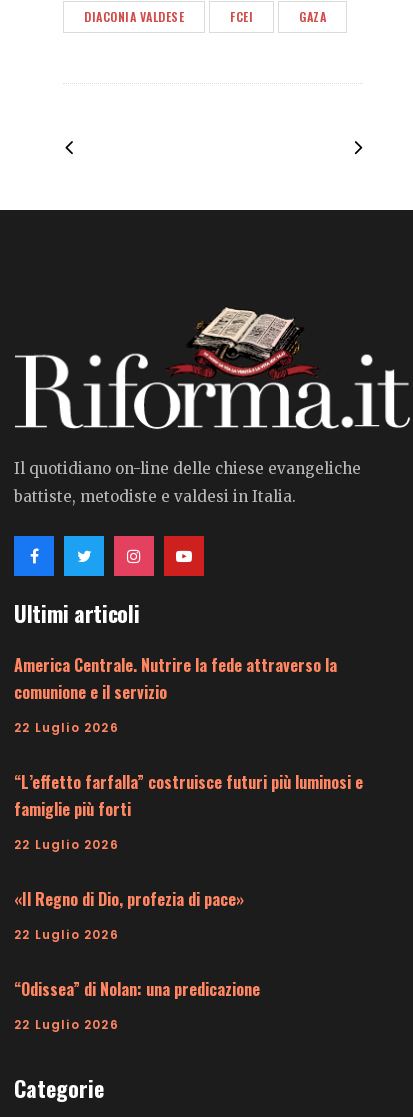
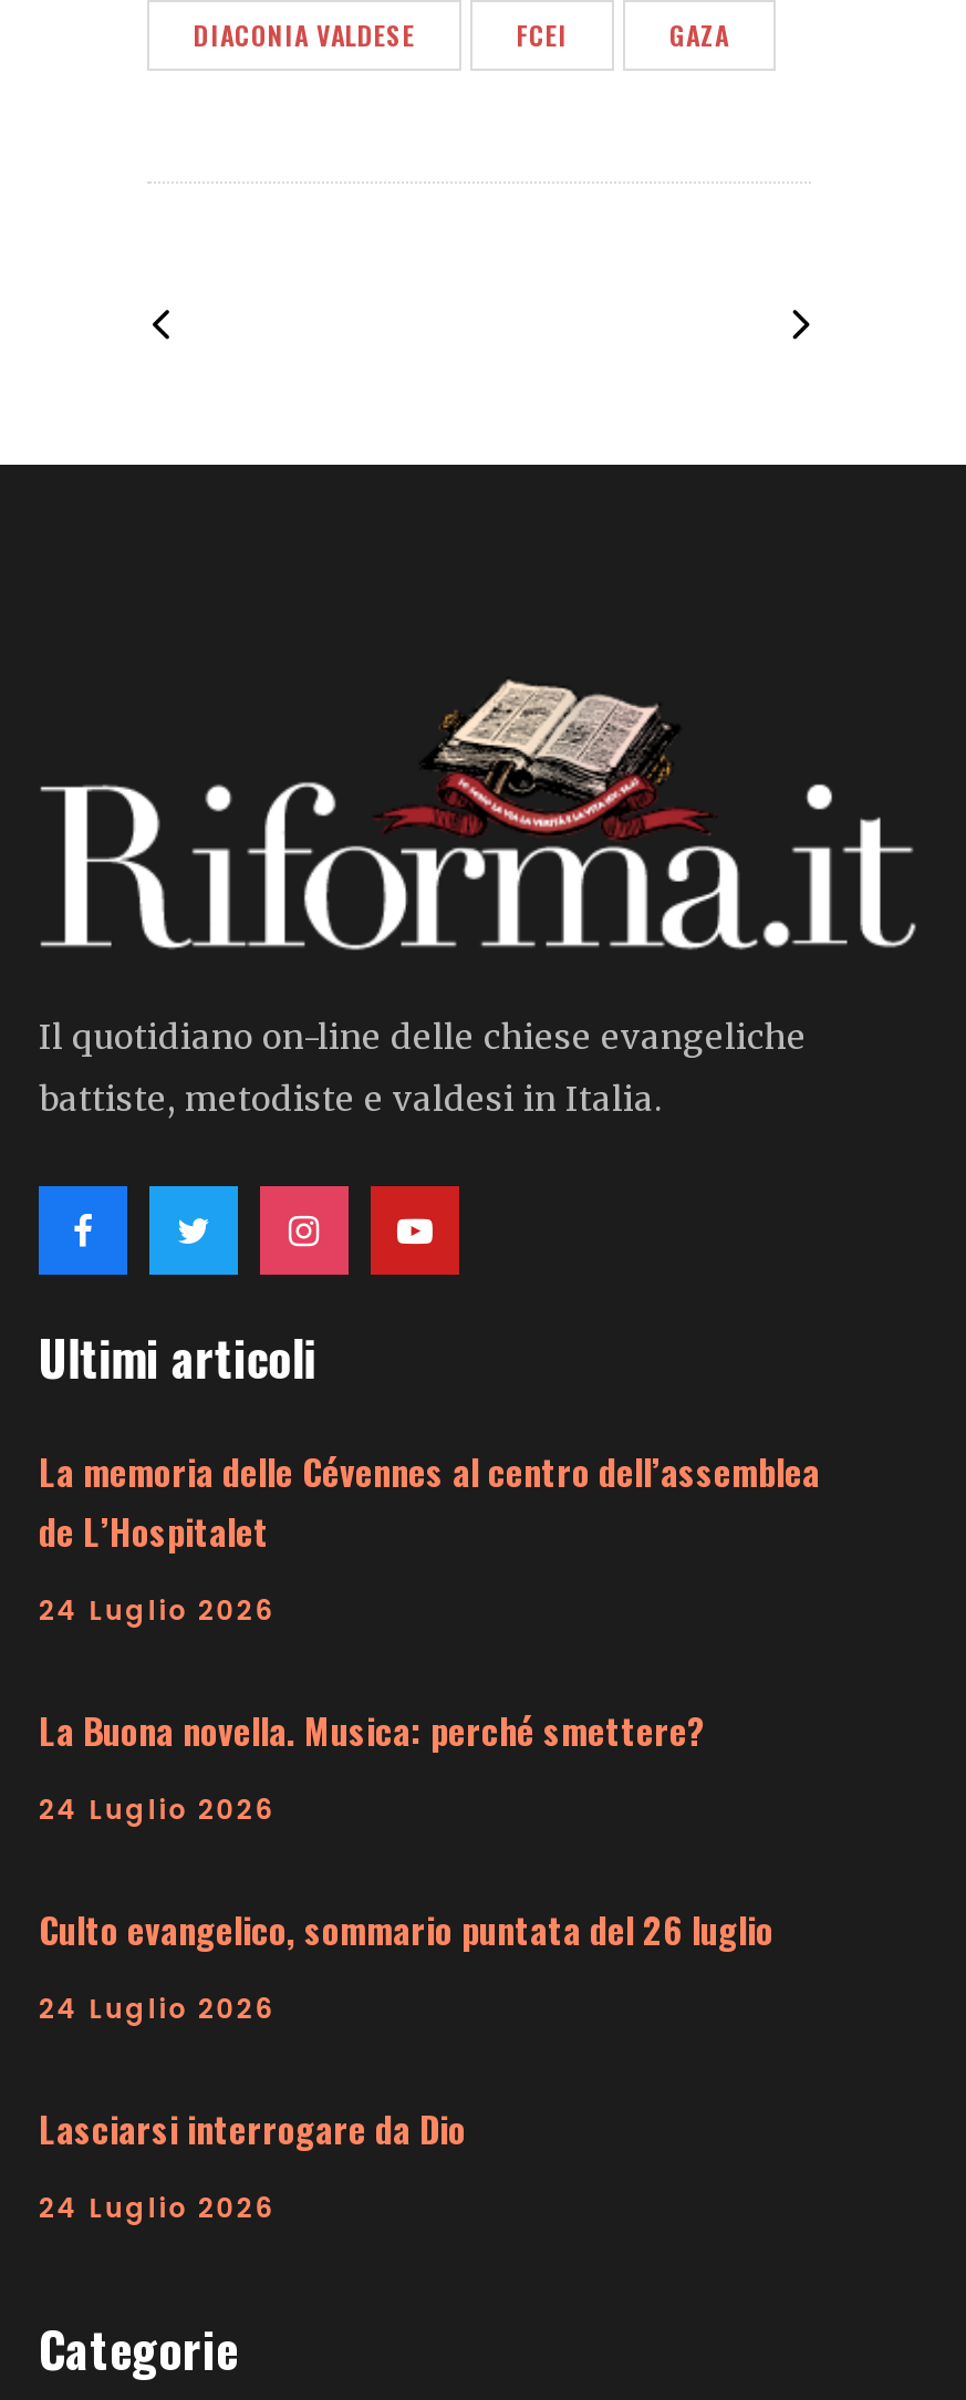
- America Centrale. Nutrire la fede attraverso la
- comunione e il servizio
+ La memoria delle Cévennes al centro dell’assemblea
+ de L’Hospitalet

- 22 Luglio 2026
+ 24 Luglio 2026

- “L’effetto farfalla” costruisce futuri più luminosi e
- famiglie più forti
+ La Buona novella. Musica: perché smettere?

- 22 Luglio 2026
+ 24 Luglio 2026

- «Il Regno di Dio, profezia di pace»
+ Culto evangelico, sommario puntata del 26 luglio

- 22 Luglio 2026
+ 24 Luglio 2026

- “Odissea” di Nolan: una predicazione
+ Lasciarsi interrogare da Dio

- 22 Luglio 2026
+ 24 Luglio 2026
